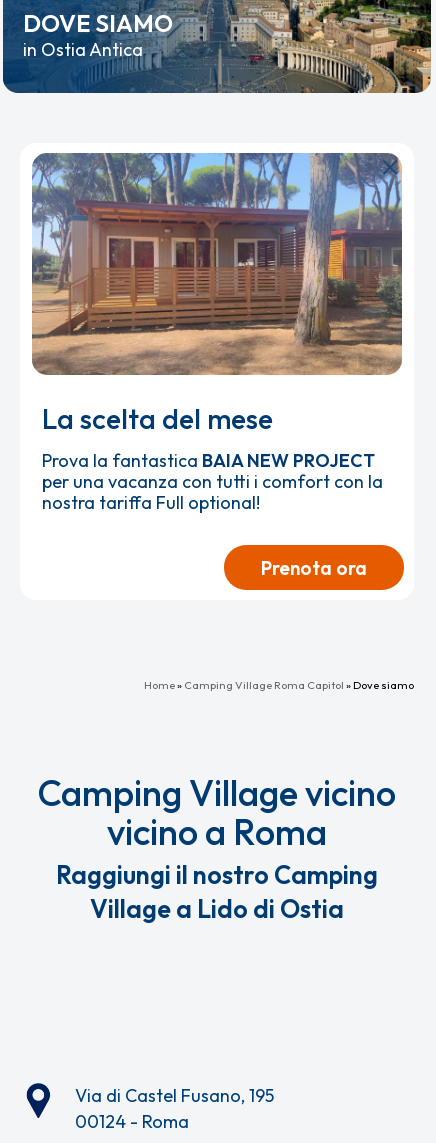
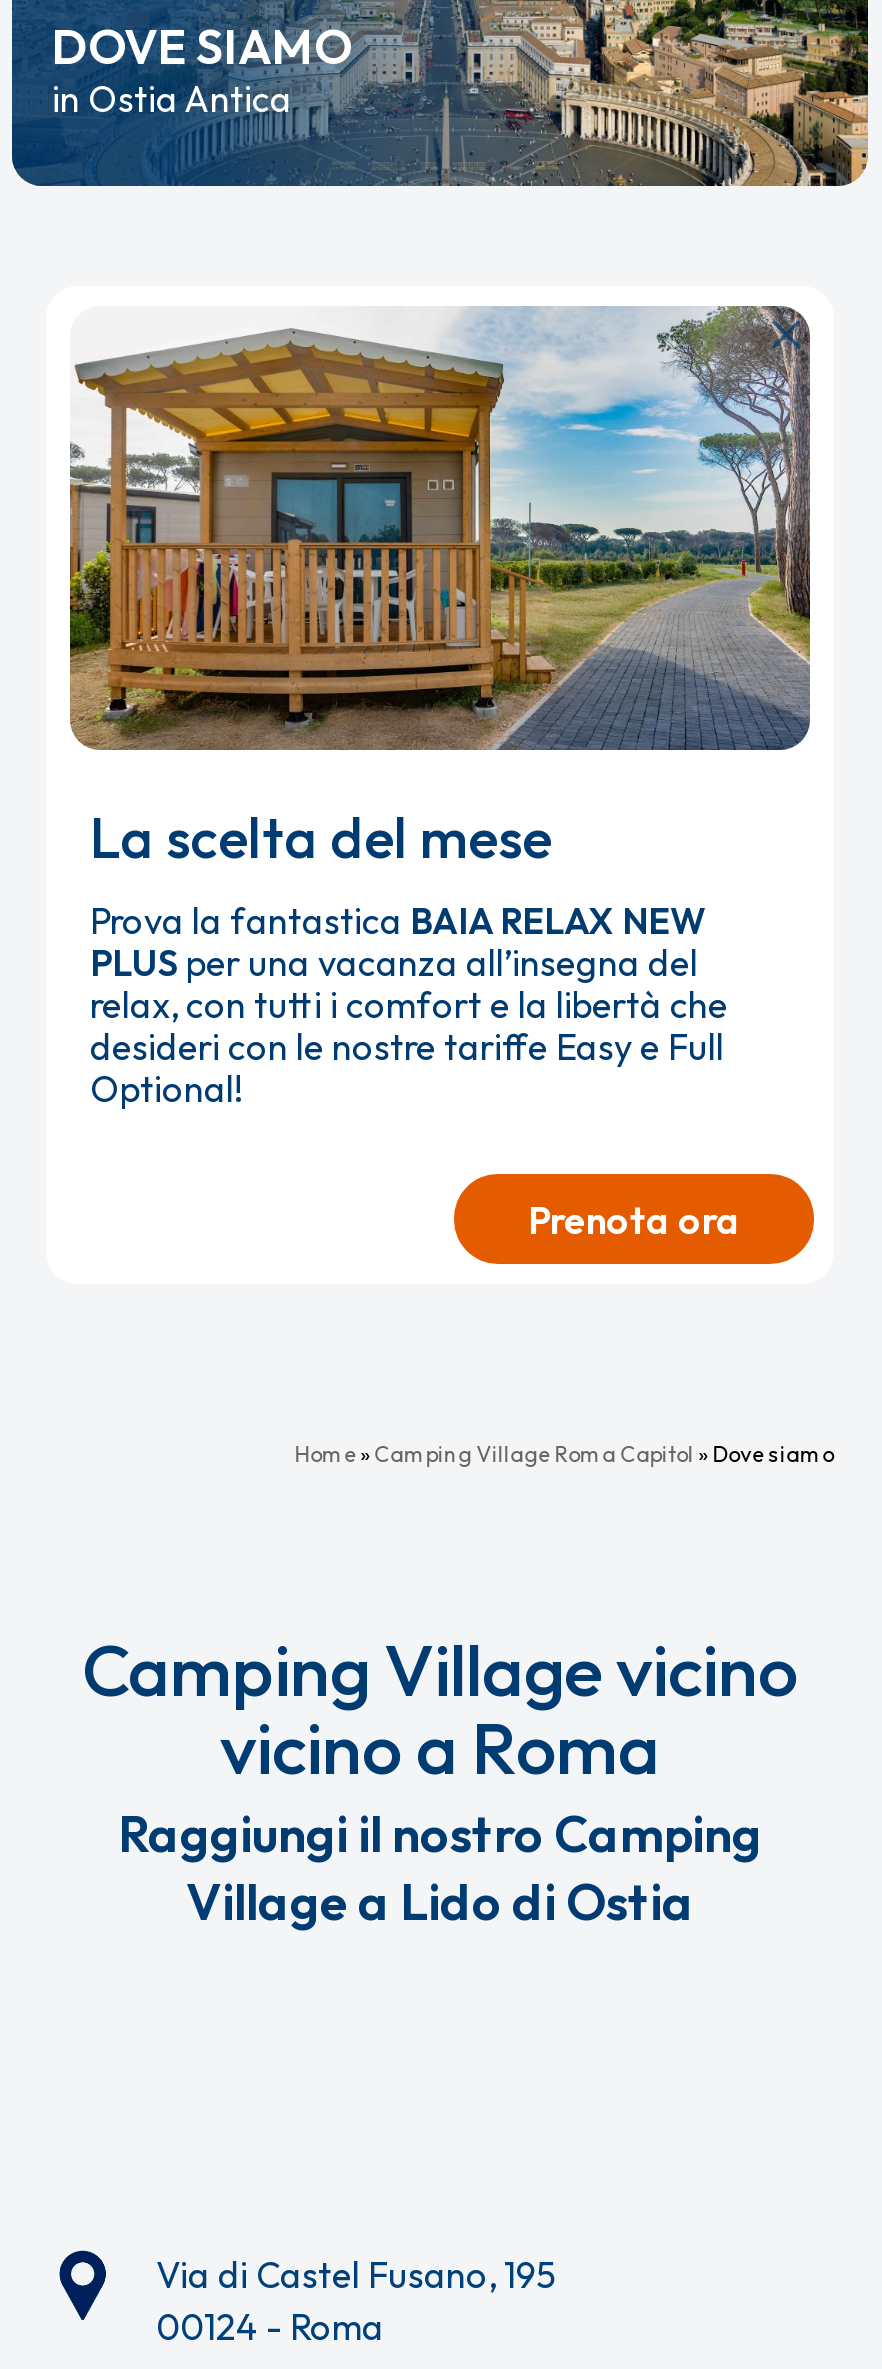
- [image]
+ [image]

- Prova la fantastica BAIA NEW PROJECT
- per una vacanza con tutti i comfort con la
- nostra tariffa Full optional!
+ Prova la fantastica BAIA RELAX NEW
+ PLUS per una vacanza all’insegna del
+ relax, con tutti i comfort e la libertà che
+ desideri con le nostre tariffe Easy e Full
+ Optional!
